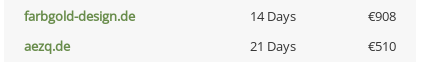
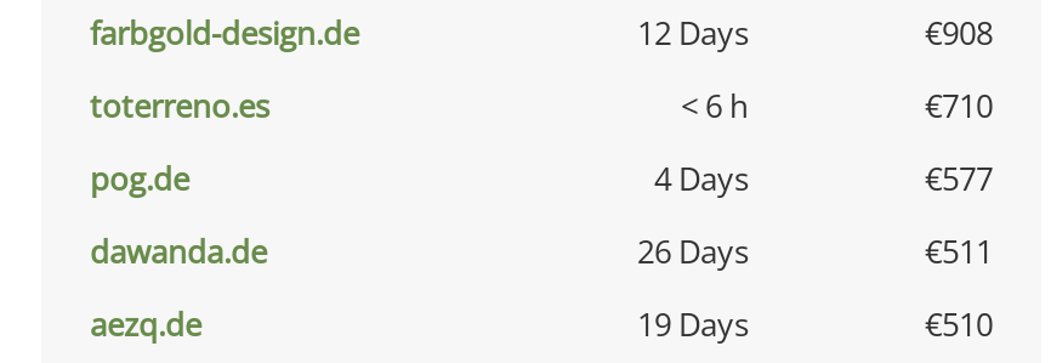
- 14 Days
+ 12 Days

+ toterreno.es
+ < 6 h
+ €710
+ pog.de
+ 4 Days
+ €577
+ dawanda.de
+ 26 Days
+ €511

- 21 Days
+ 19 Days
